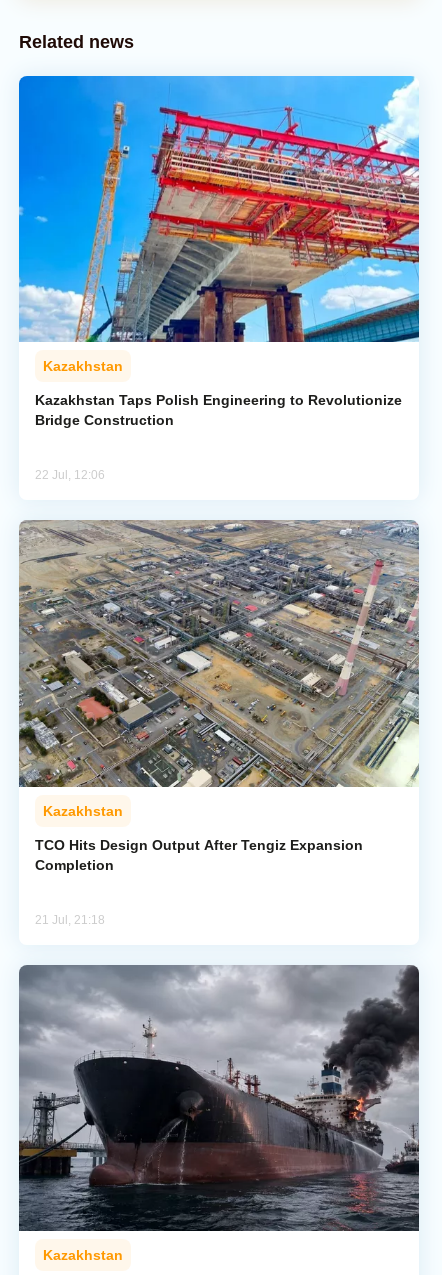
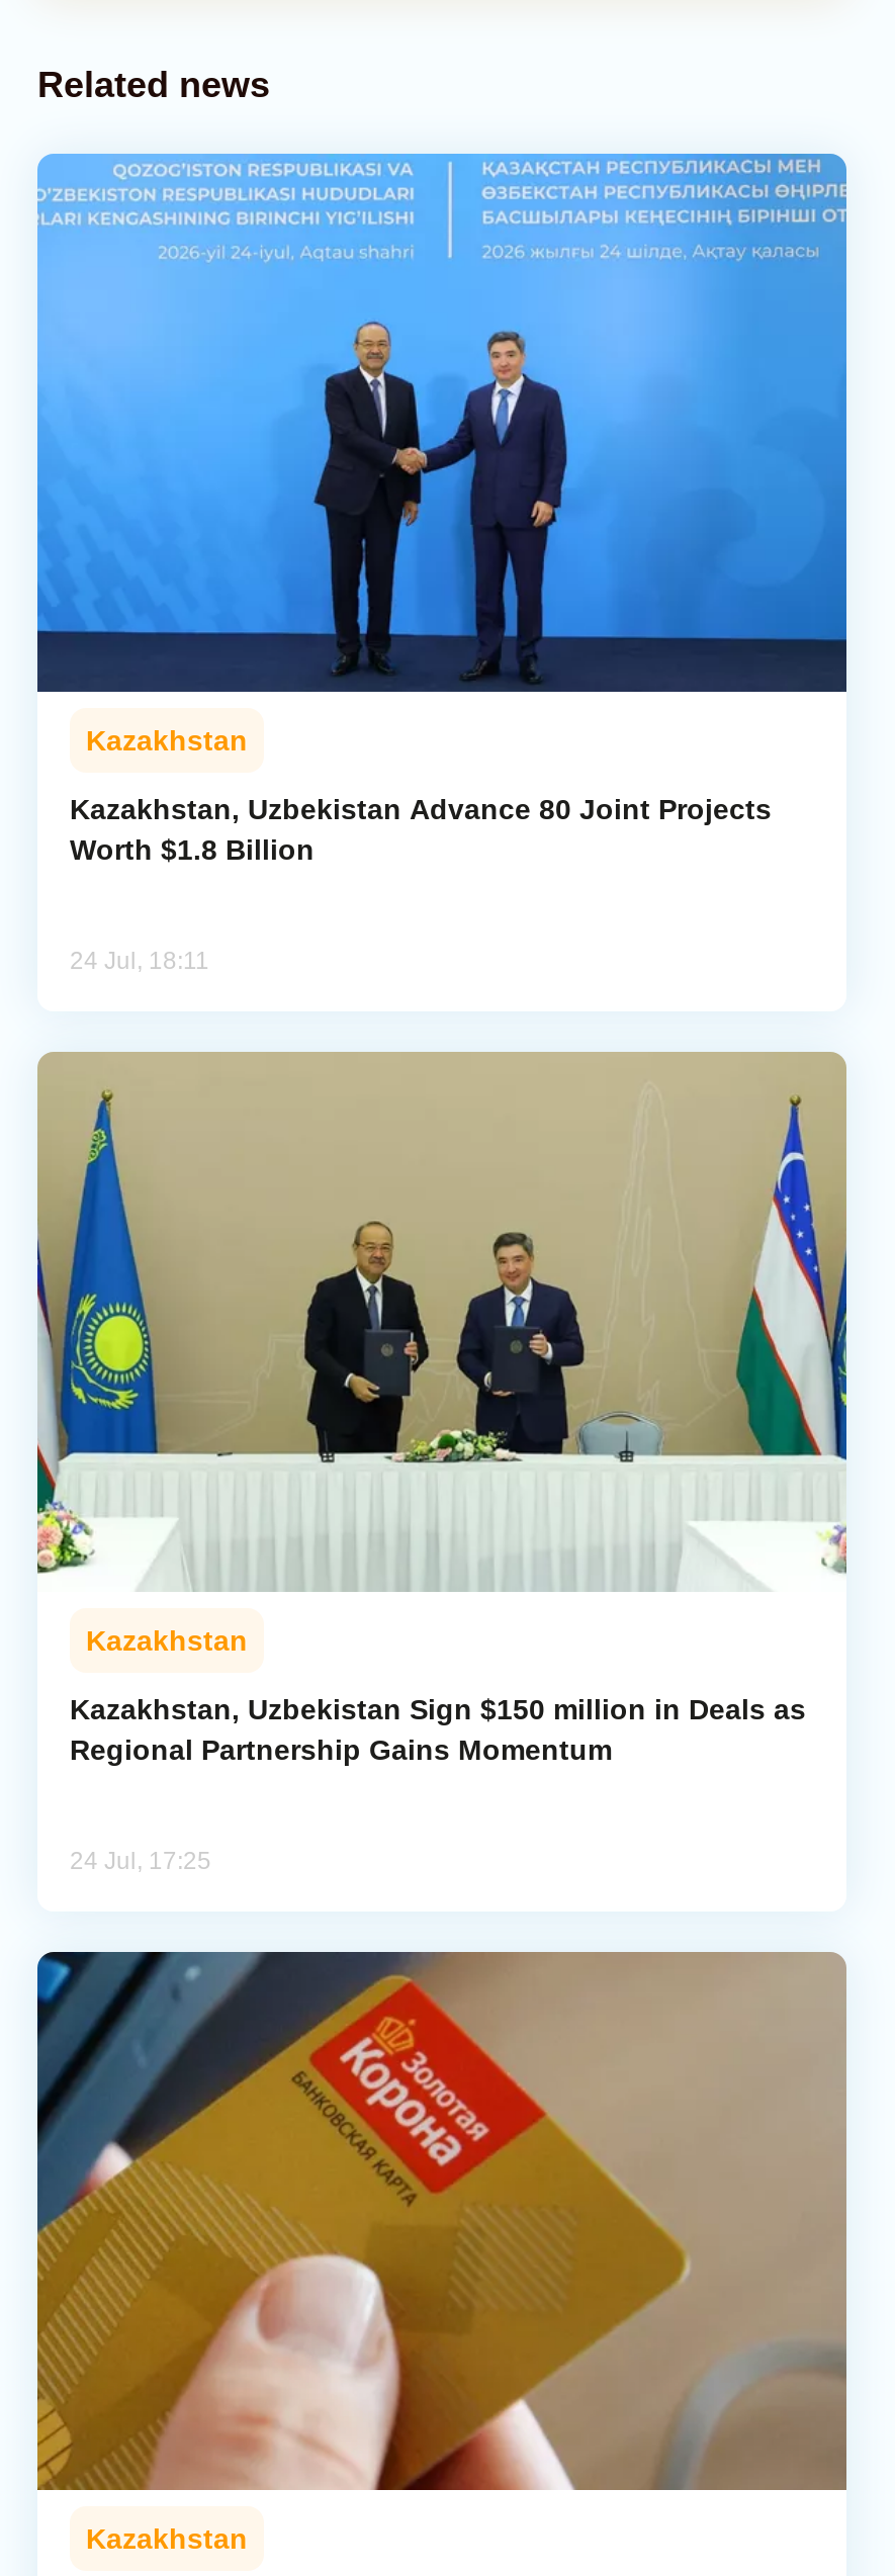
- [image]
+ [image]

- Kazakhstan Taps Polish Engineering to Revolutionize
- Bridge Construction
+ Kazakhstan, Uzbekistan Advance 80 Joint Projects
+ Worth $1.8 Billion

- 22 Jul, 12:06
+ 24 Jul, 18:11

- [image]
+ [image]

- TCO Hits Design Output After Tengiz Expansion
- Completion
+ Kazakhstan, Uzbekistan Sign $150 million in Deals as
+ Regional Partnership Gains Momentum

- 21 Jul, 21:18
+ 24 Jul, 17:25

- [image]
+ [image]
